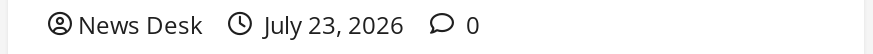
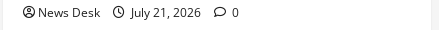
- News Desk July 23, 2026 0
+ News Desk July 21, 2026 0
